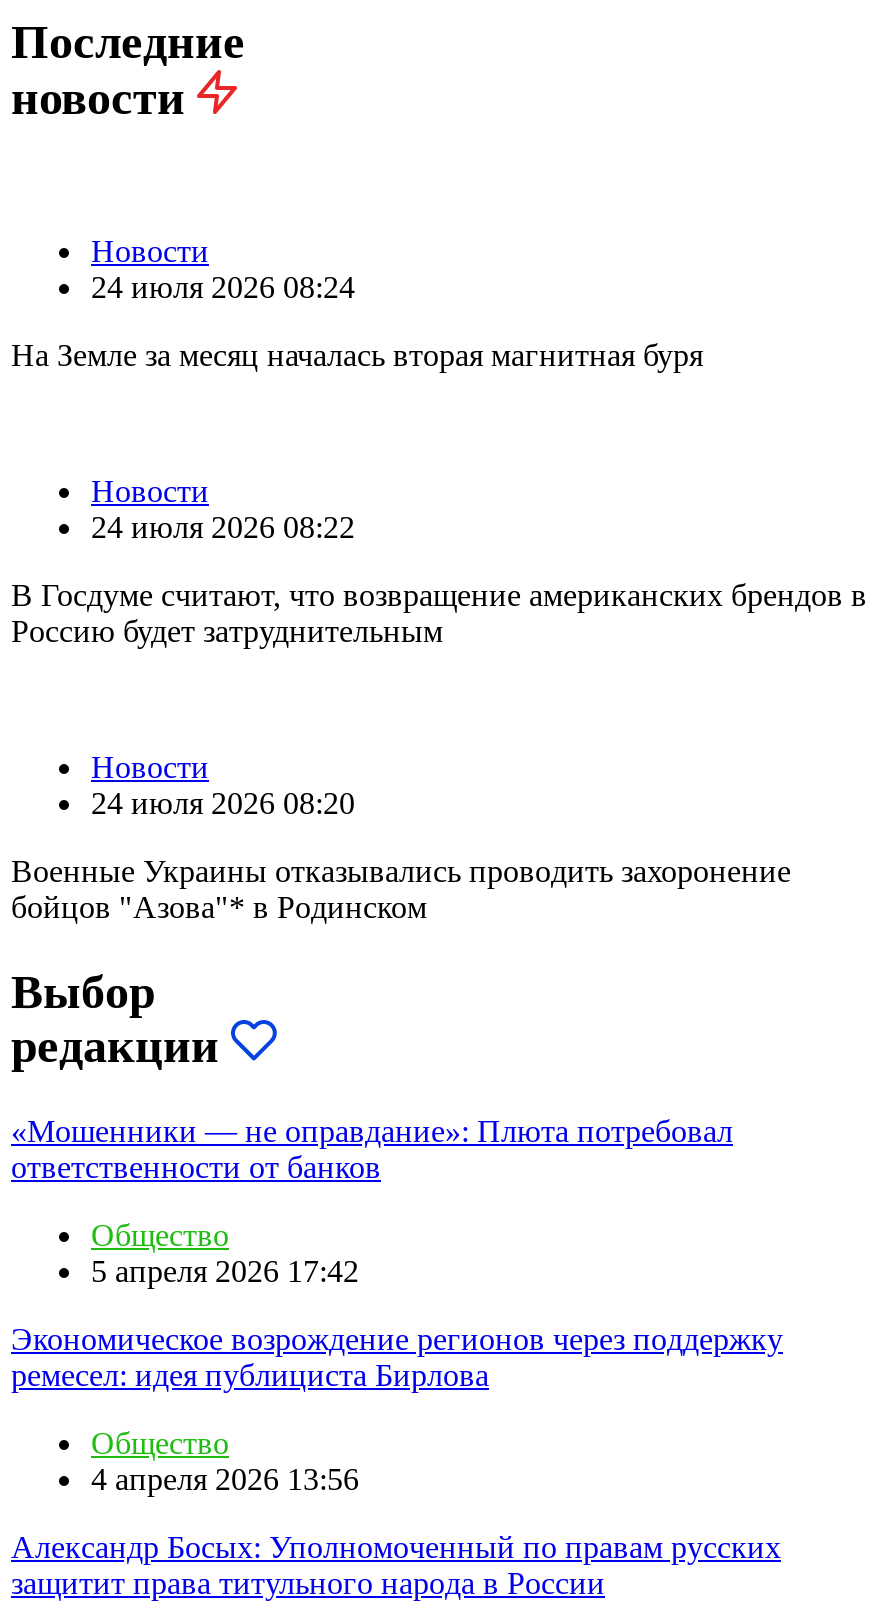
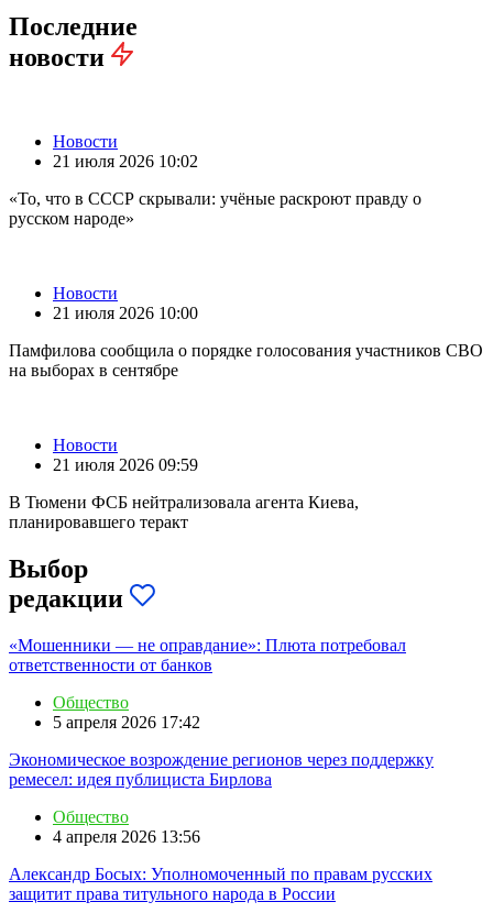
- 24 июля 2026 08:24
+ 21 июля 2026 10:02

- На Земле за месяц началась вторая магнитная буря
+ «То, что в СССР скрывали: учёные раскроют правду о
+ русском народе»

- 24 июля 2026 08:22
+ 21 июля 2026 10:00

- В Госдуме считают, что возвращение американских брендов в
- Россию будет затруднительным
+ Памфилова сообщила о порядке голосования участников СВО
+ на выборах в сентябре

- 24 июля 2026 08:20
+ 21 июля 2026 09:59

- Военные Украины отказывались проводить захоронение
- бойцов "Азова"* в Родинском
+ В Тюмени ФСБ нейтрализовала агента Киева,
+ планировавшего теракт
